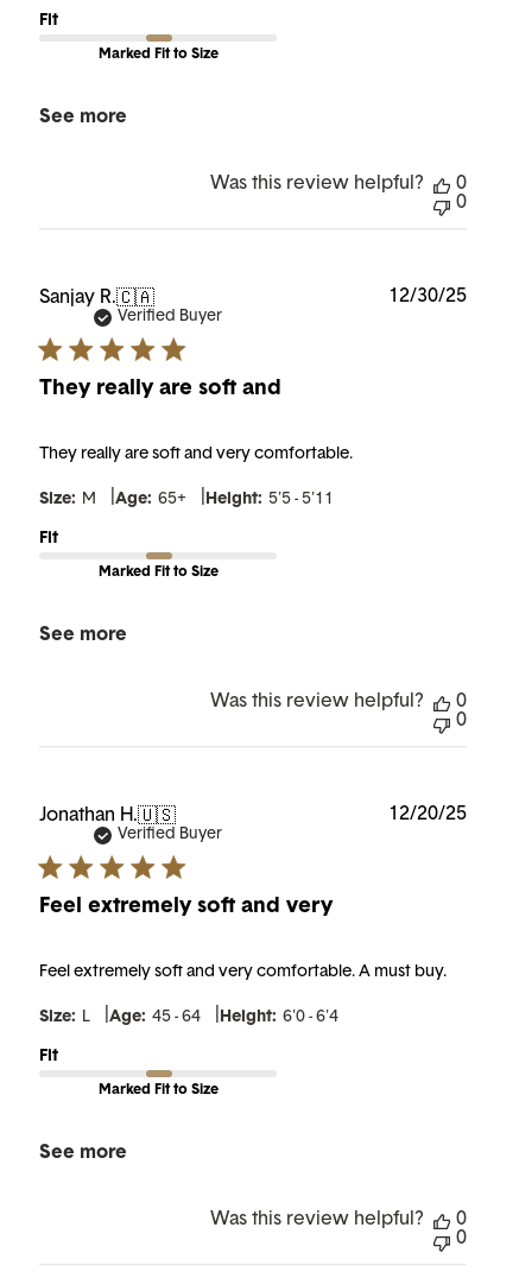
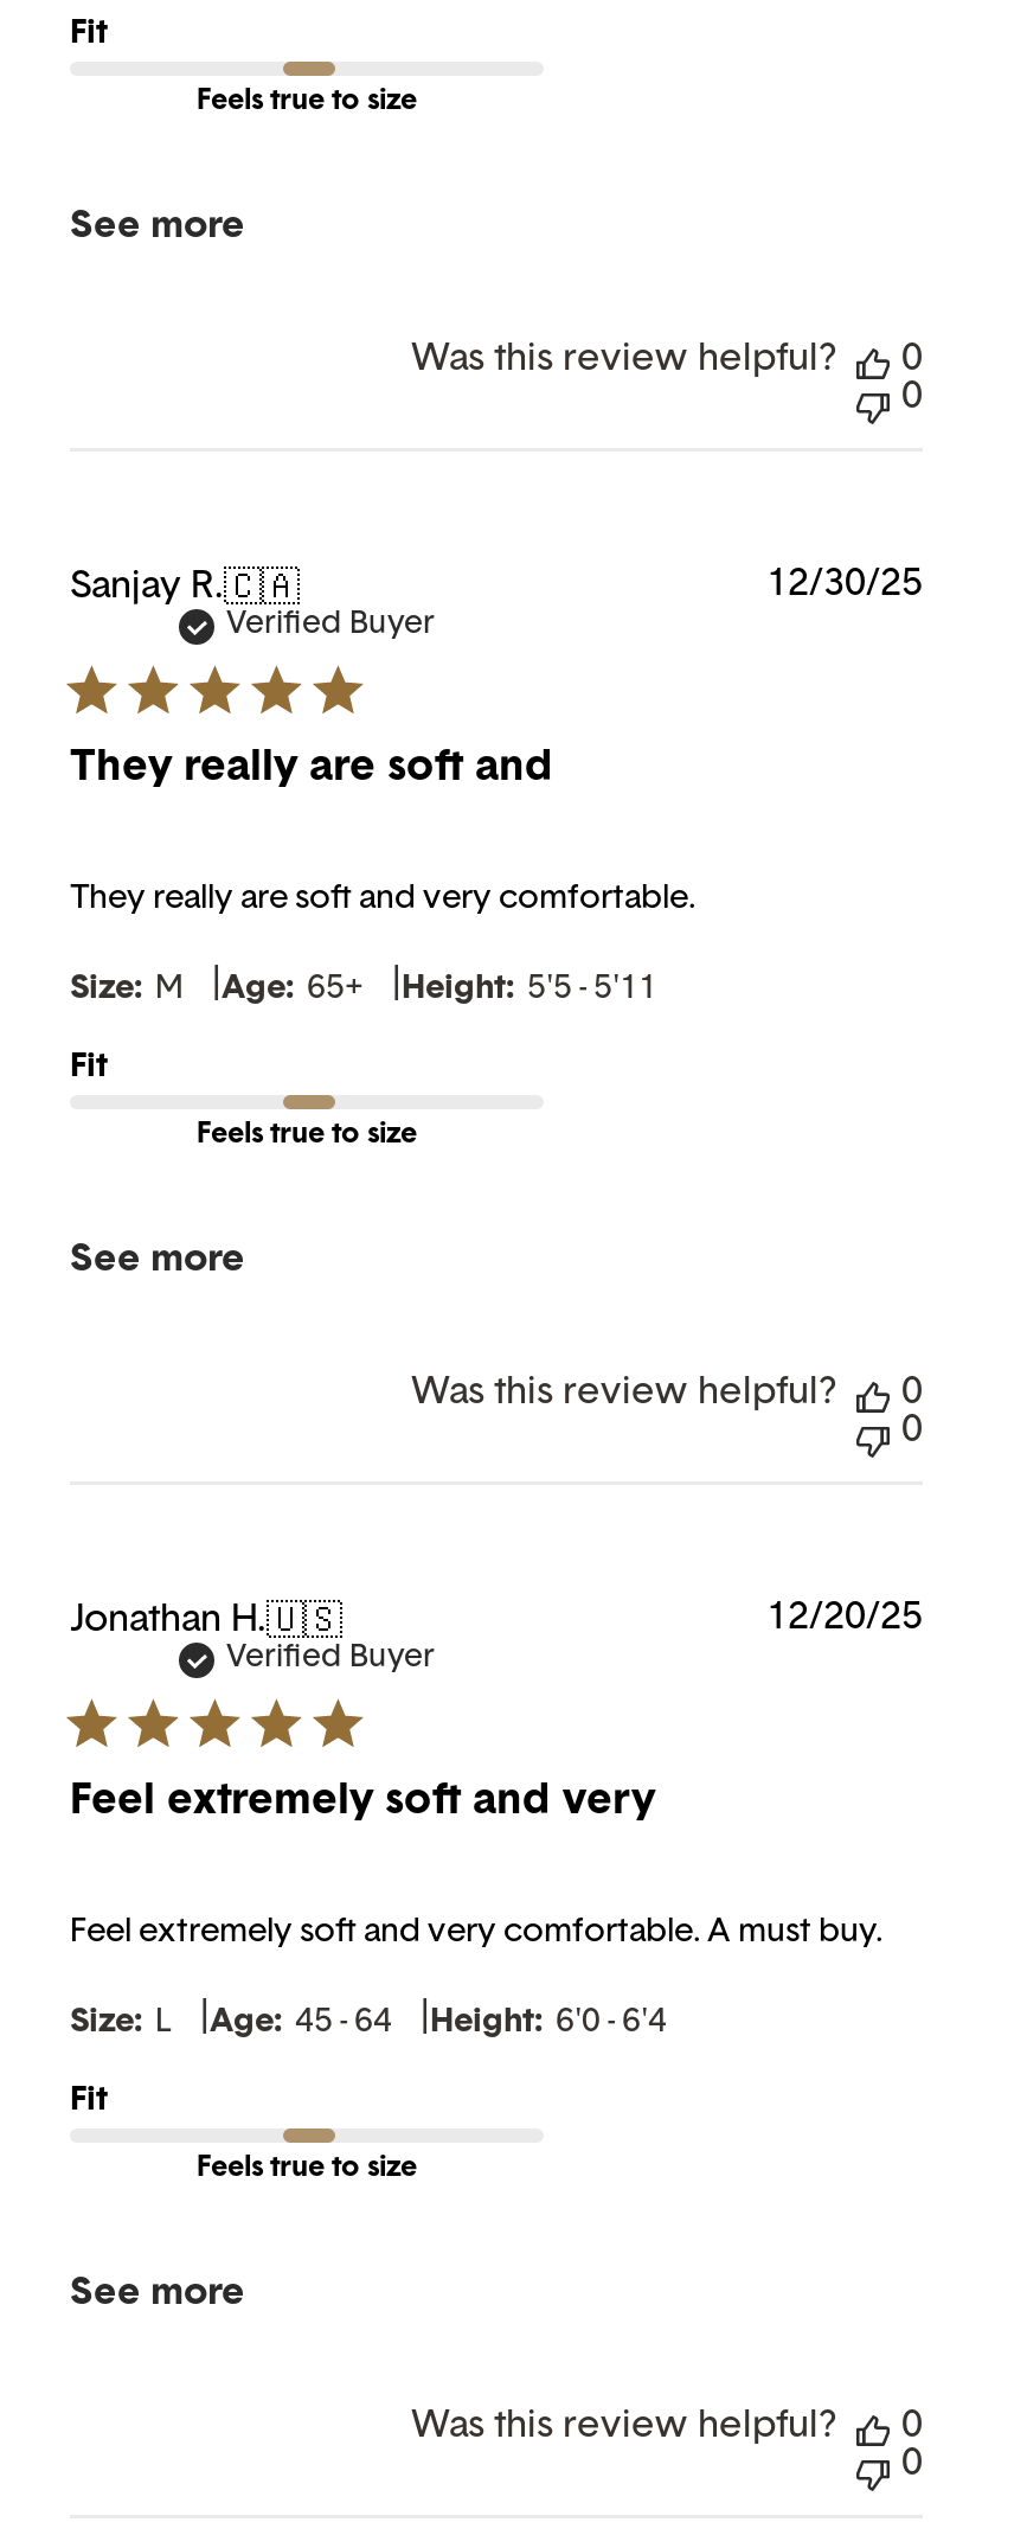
- Marked Fit to Size
+ Feels true to size

- Marked Fit to Size
+ Feels true to size

- Marked Fit to Size
+ Feels true to size
